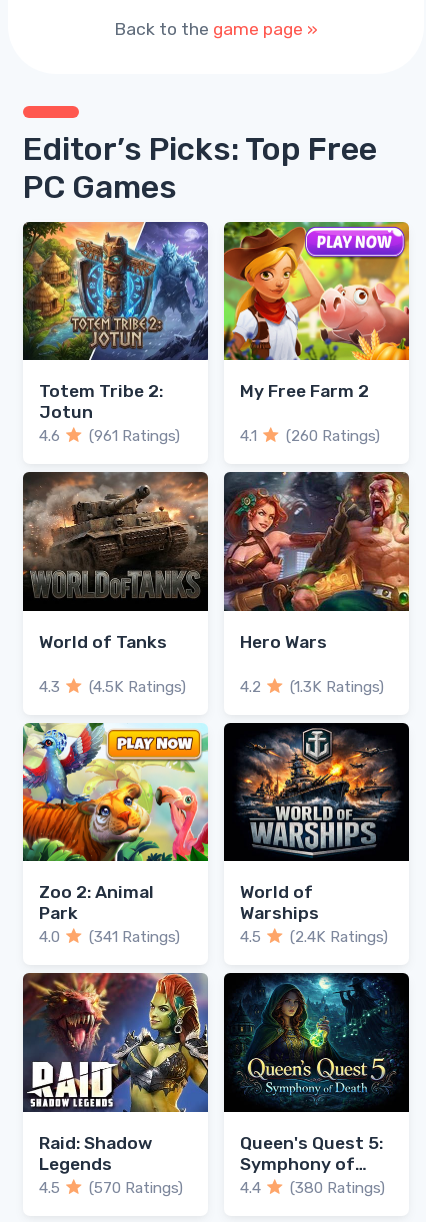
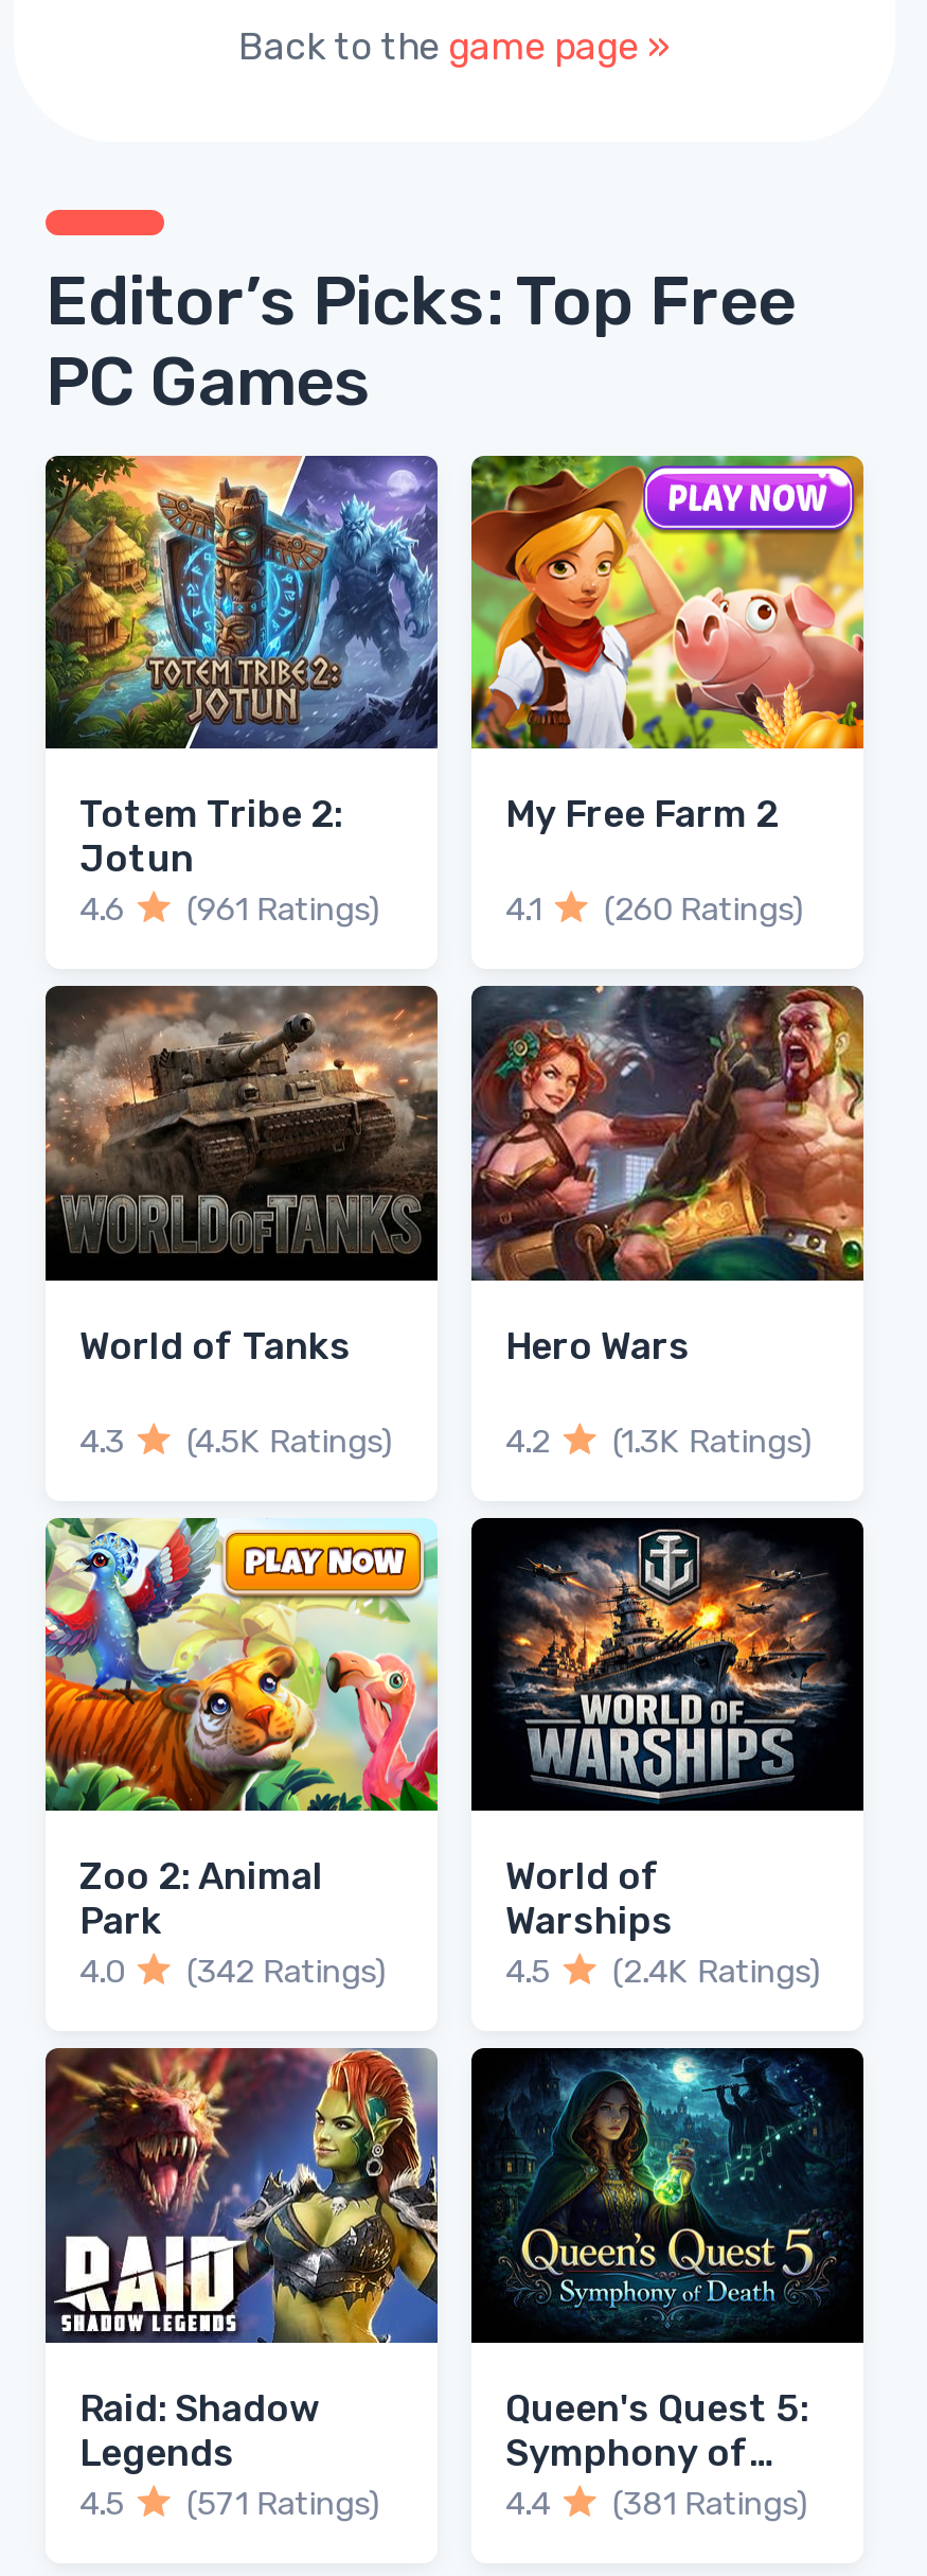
- 4.0 (341 Ratings)
+ 4.0 (342 Ratings)

- 4.5 (570 Ratings)
+ 4.5 (571 Ratings)

- (380 Ratings)
+ (381 Ratings)
